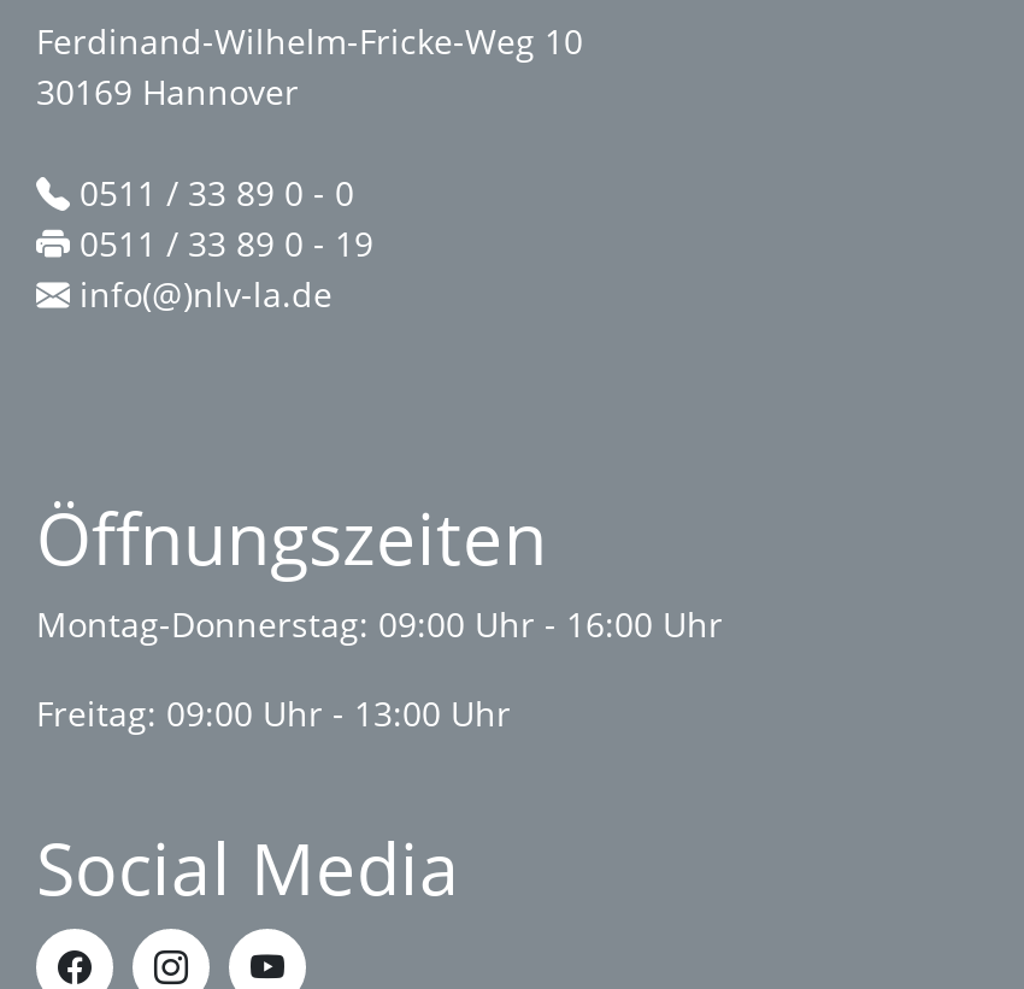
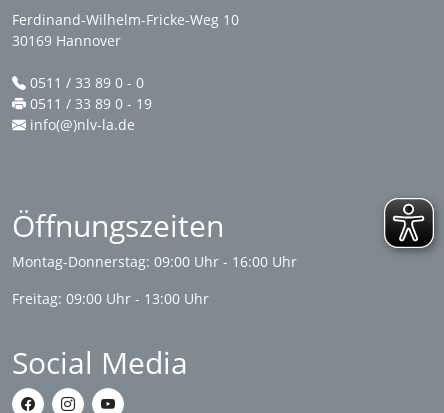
+ [image]
